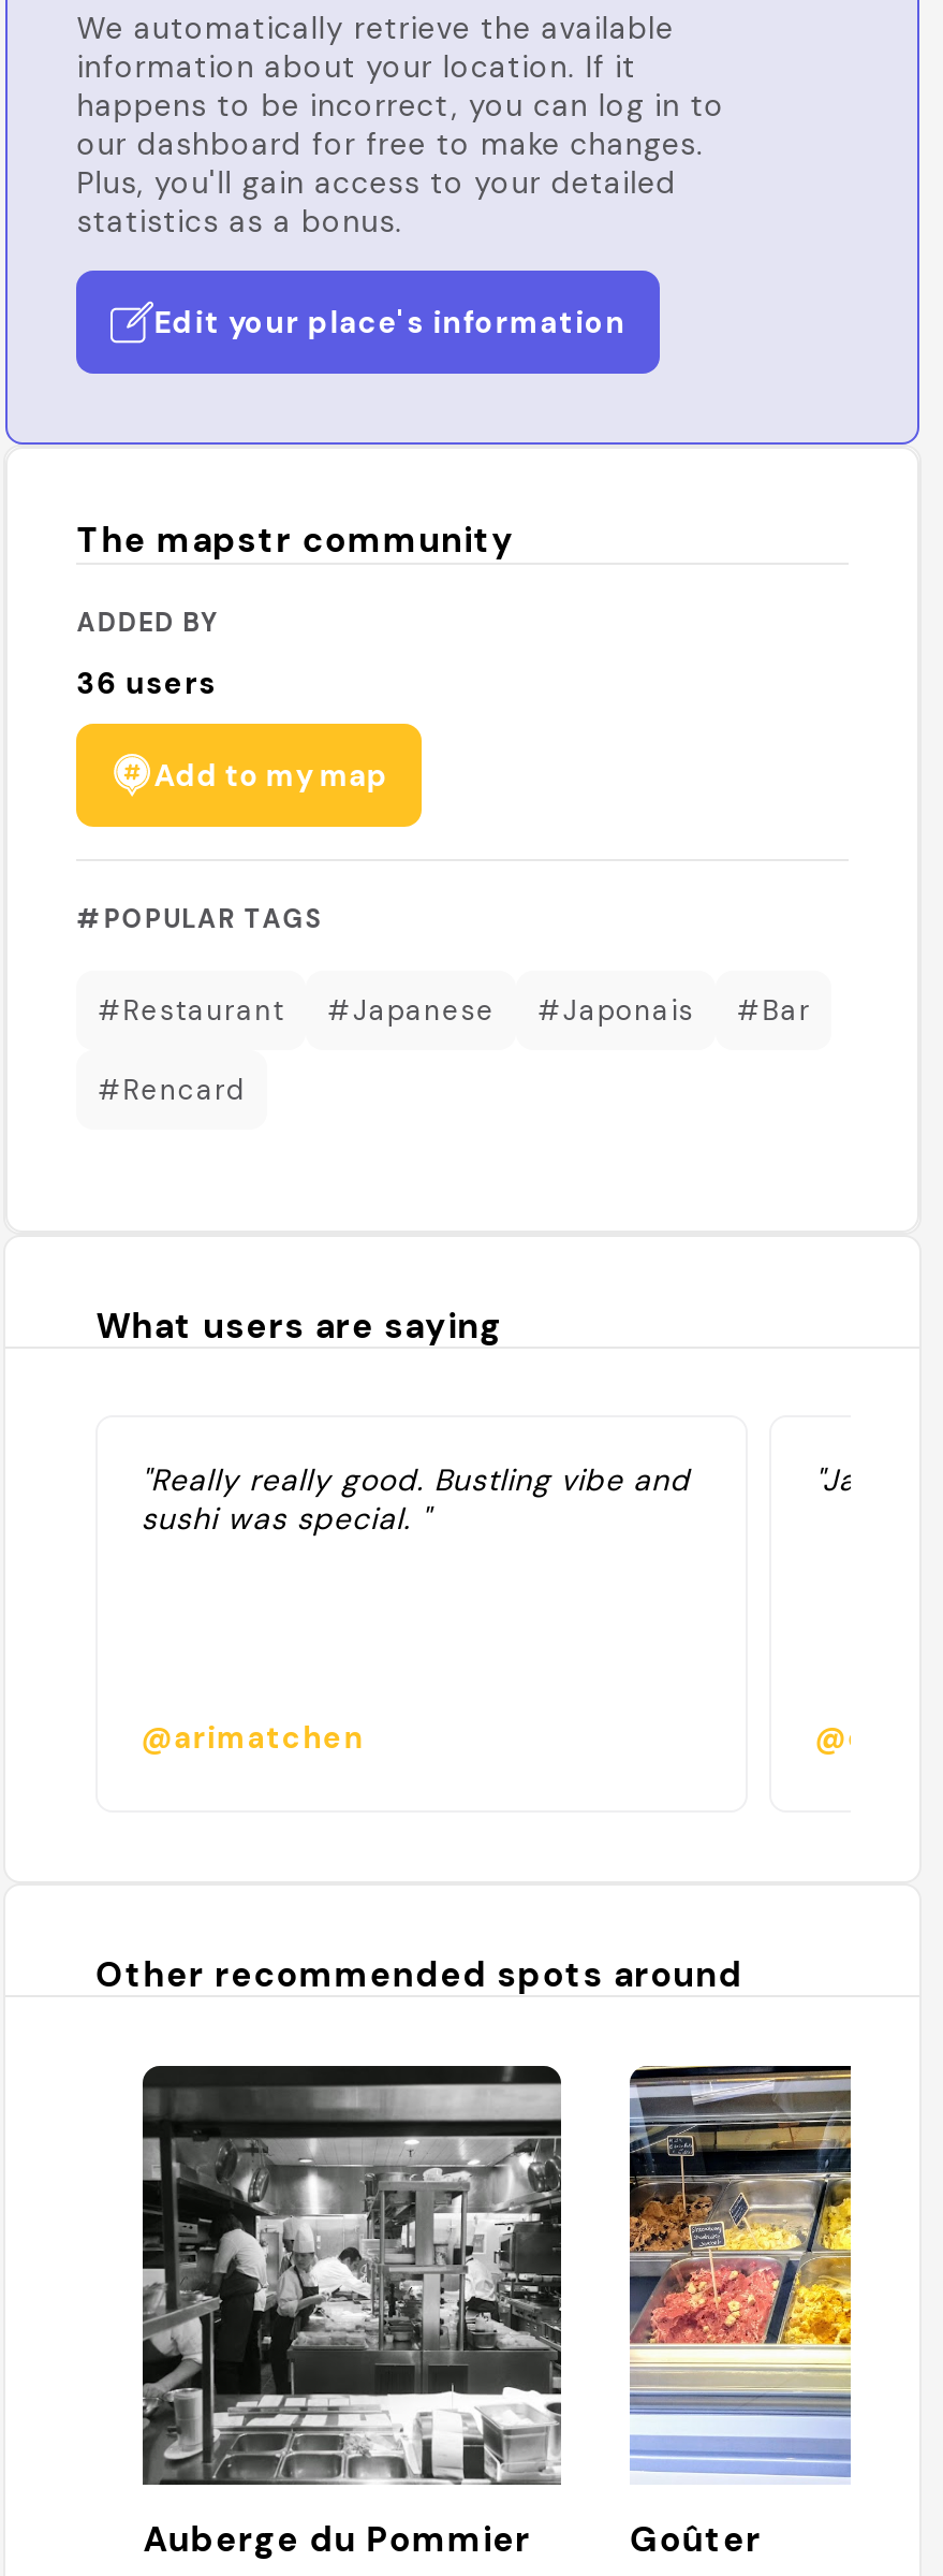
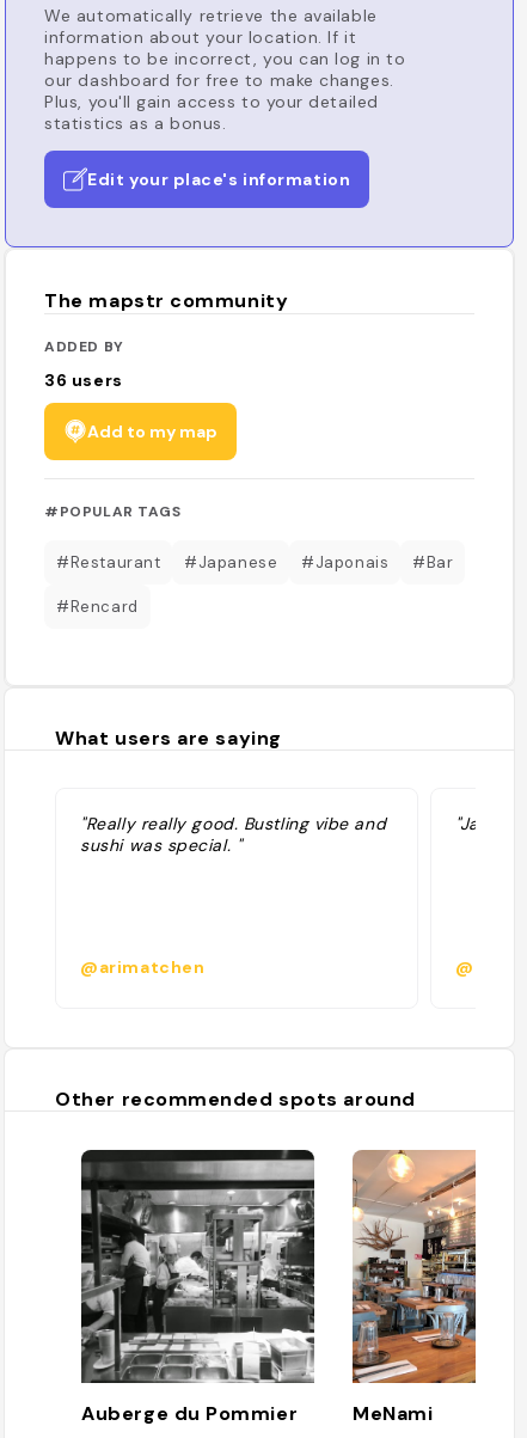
- [image]
- Goûter
+ [image]
+ MeNami
